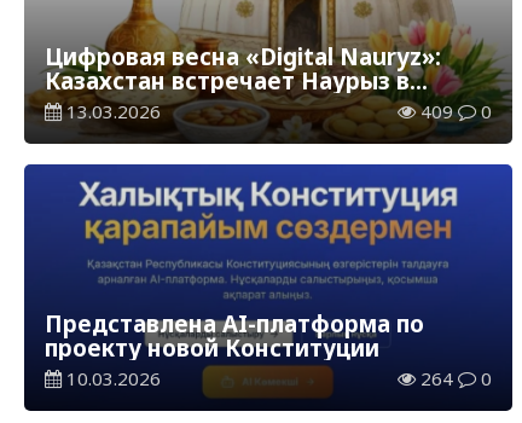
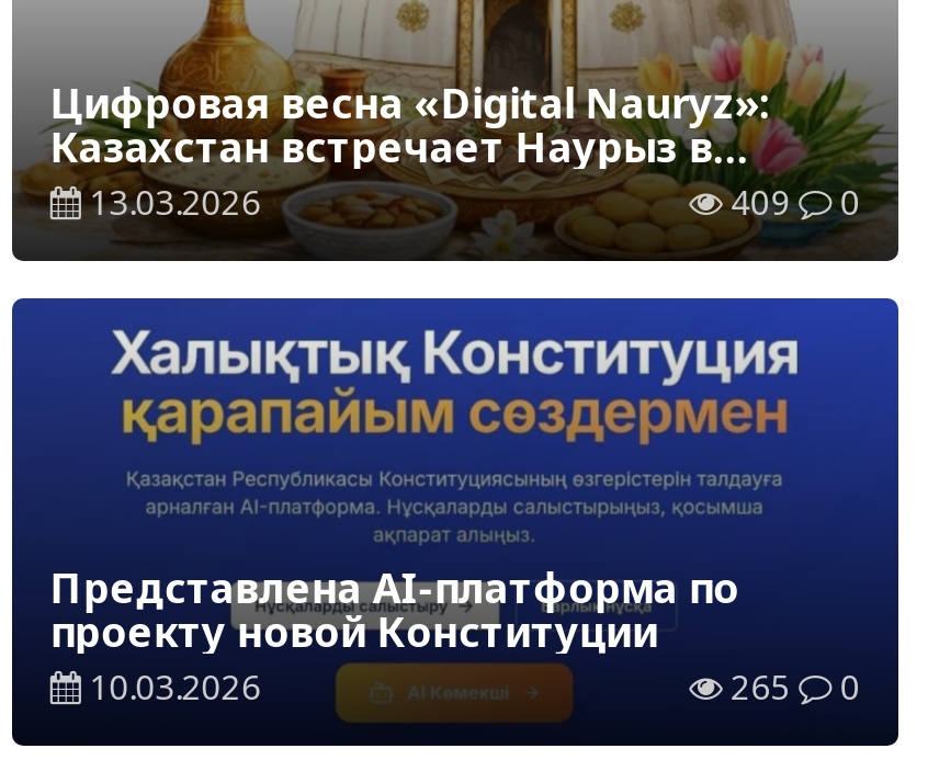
- 264 0
+ 265 0
